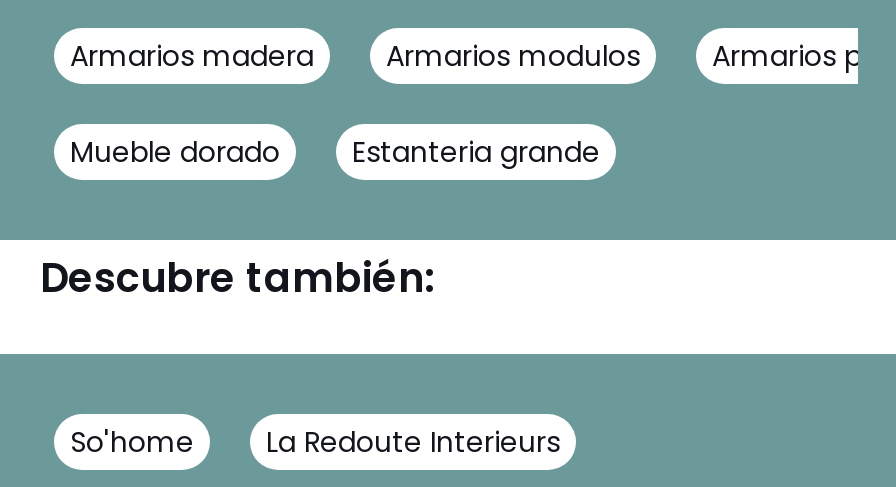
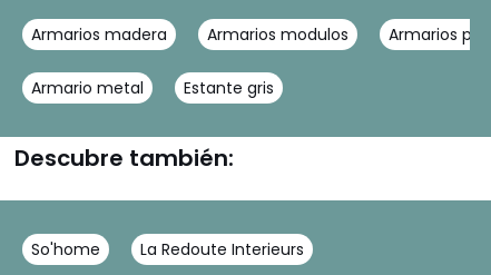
- Mueble dorado
- Estanteria grande
+ Armario metal
+ Estante gris
